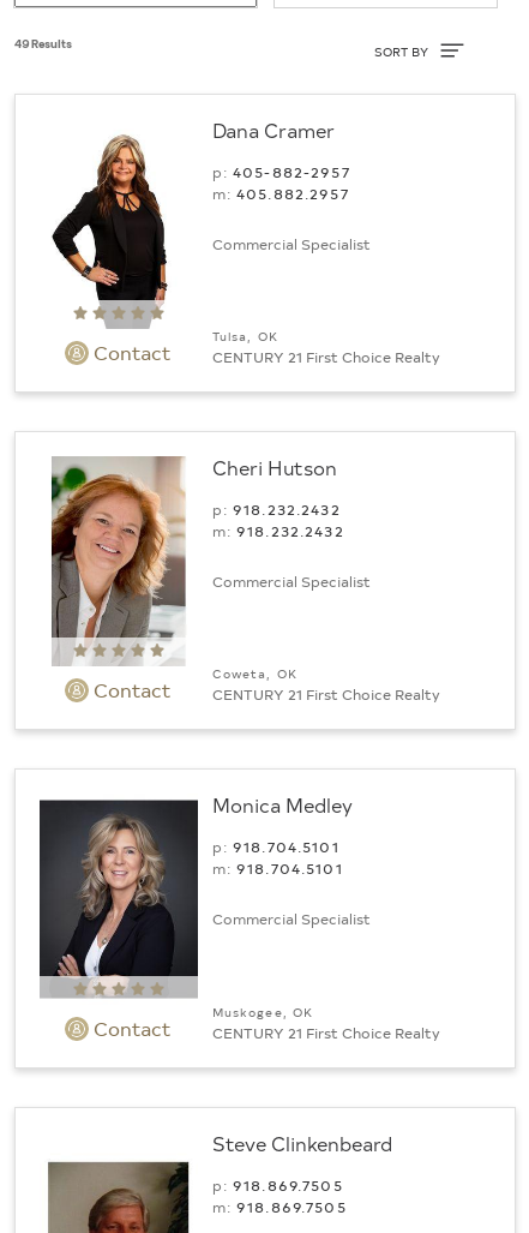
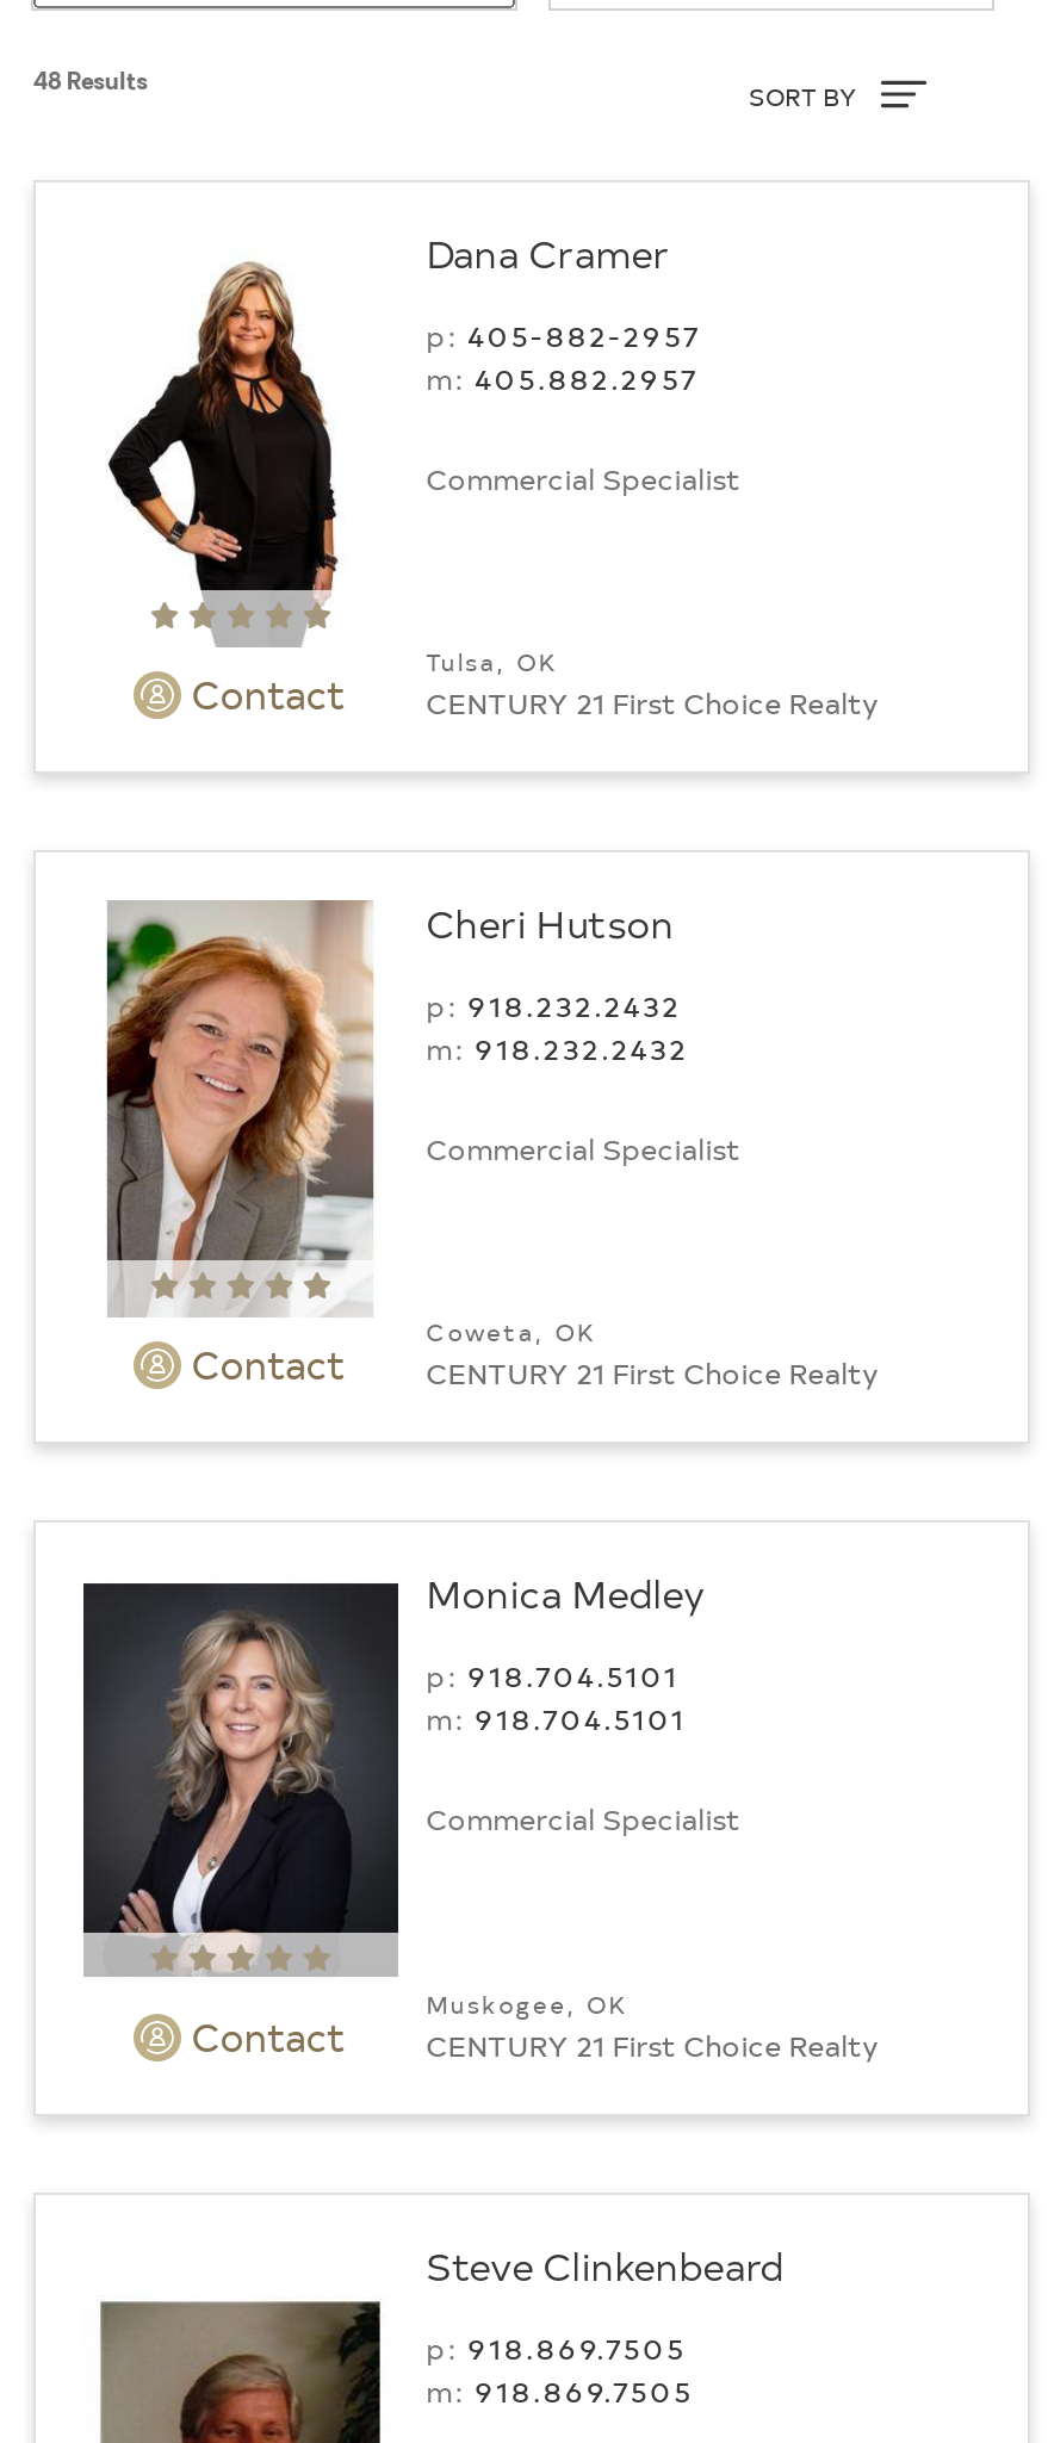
- 49 Results
+ 48 Results
